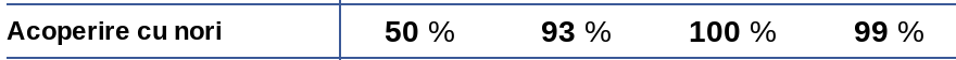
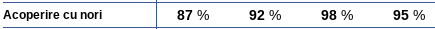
- 50%
+ 87%

- 93%
+ 92%

- 100%
+ 98%

- 99%
+ 95%
